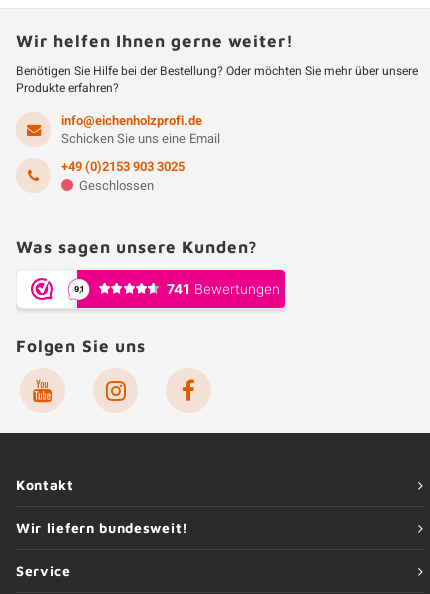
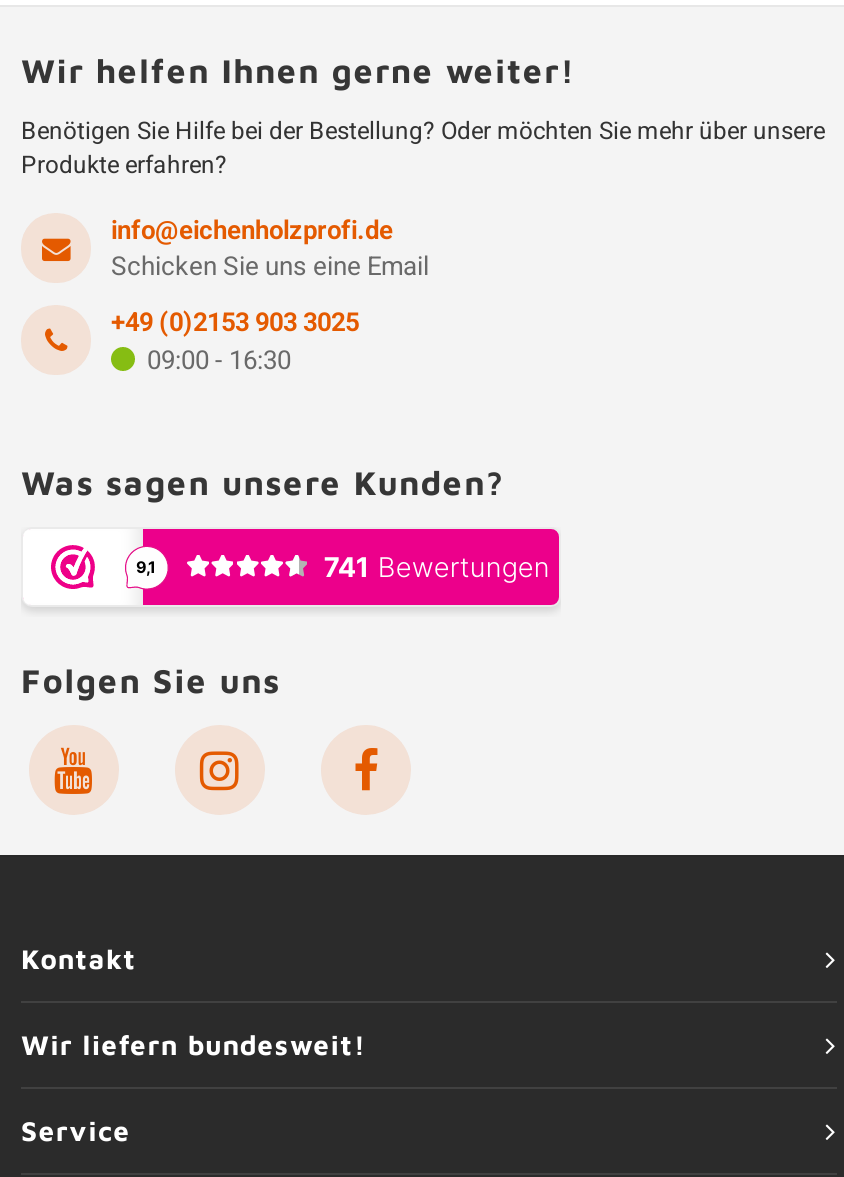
- Geschlossen
+ 09:00 - 16:30
